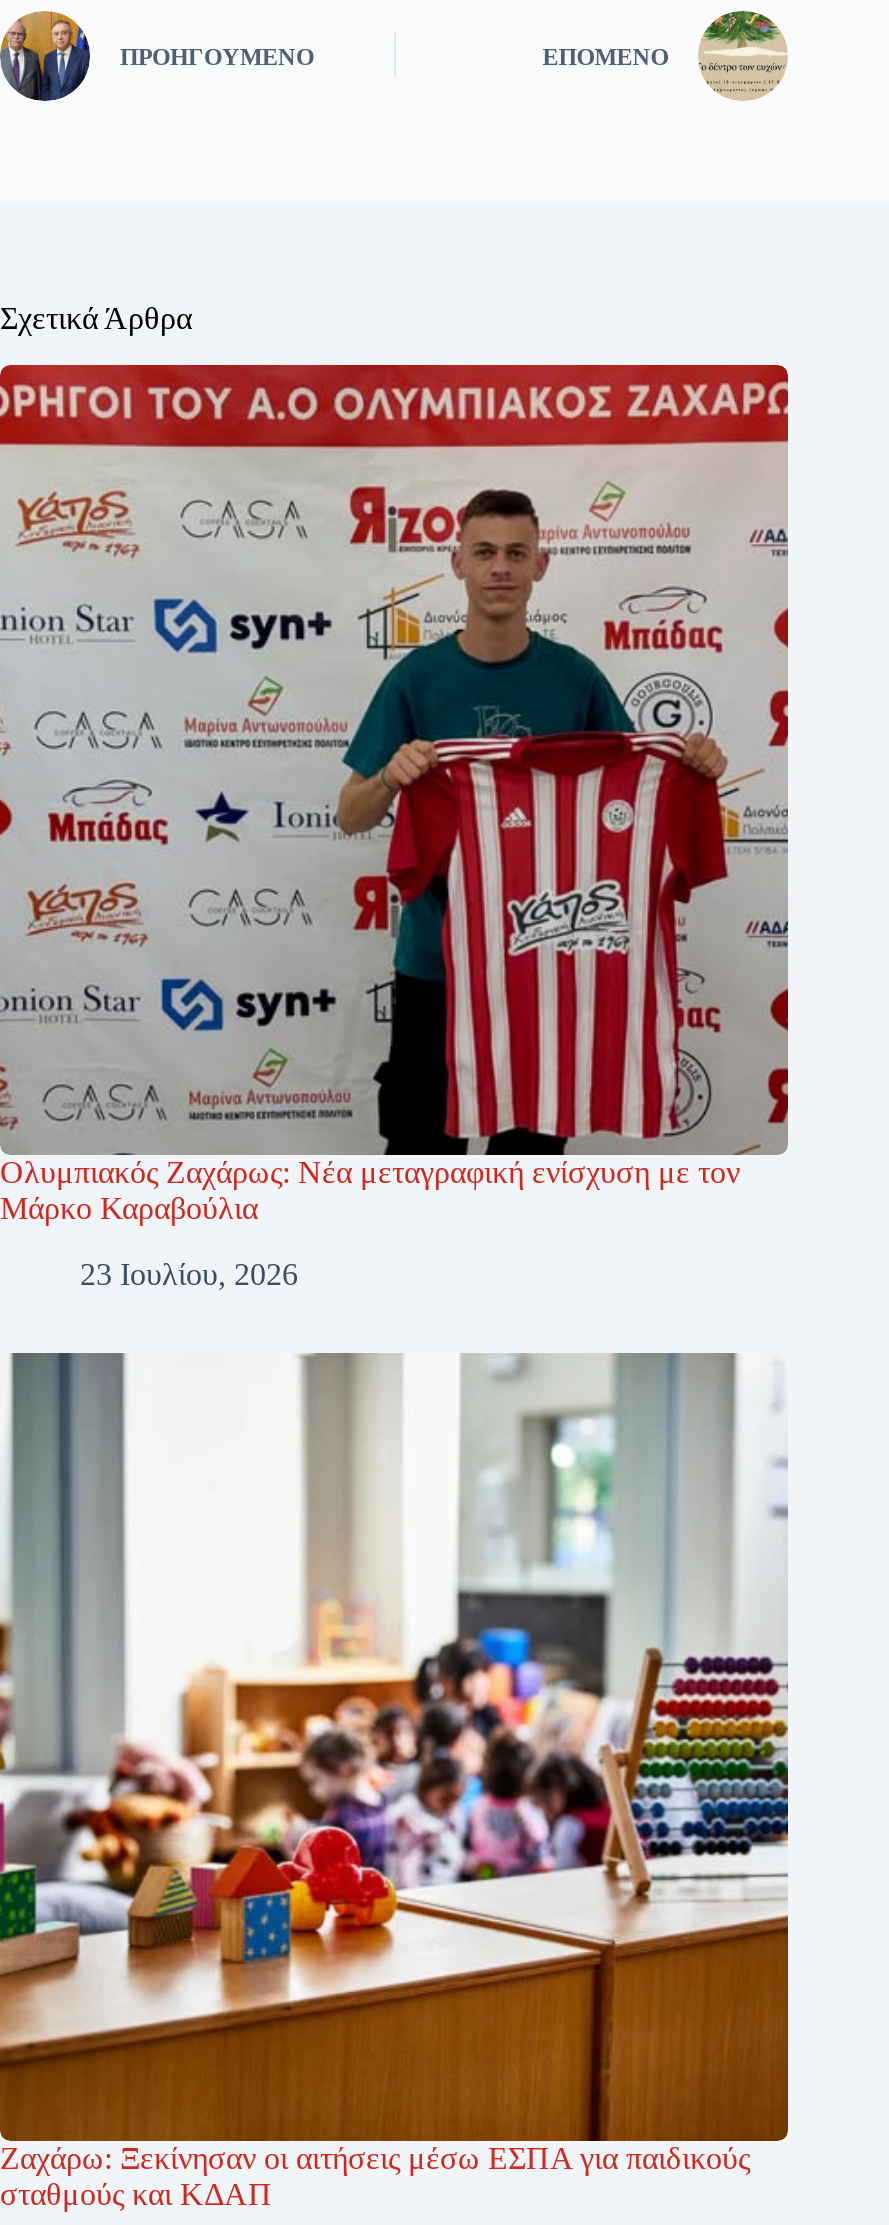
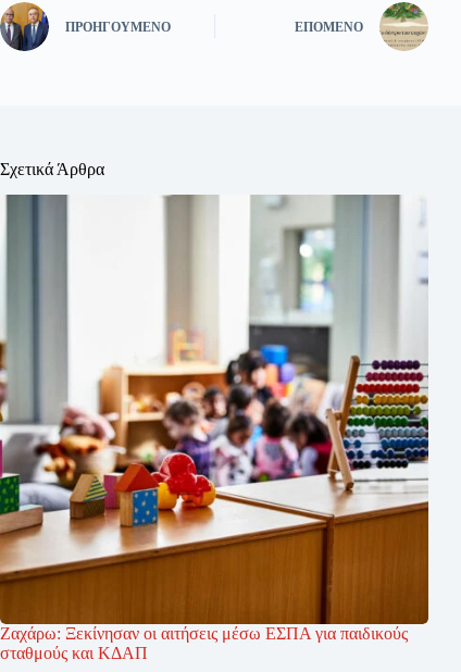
- [image]
- Ολυμπιακός Ζαχάρως: Νέα μεταγραφική ενίσχυση με τον
- Μάρκο Καραβούλια
- 23 Ιουλίου, 2026
